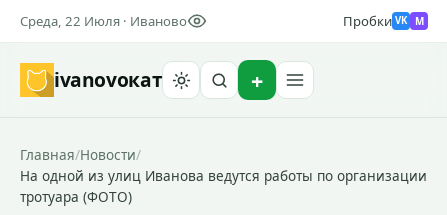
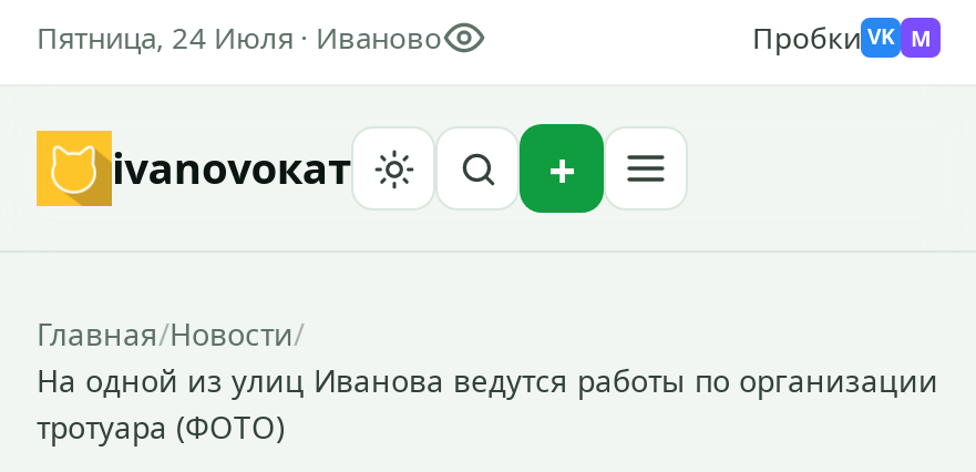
- Среда, 22 Июля · Иваново
+ Пятница, 24 Июля · Иваново
